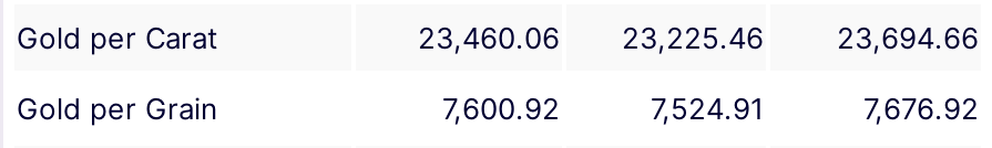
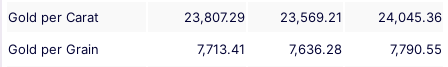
- 23,460.06
+ 23,807.29

- 23,225.46
+ 23,569.21

- 23,694.66
+ 24,045.36

- 7,600.92
+ 7,713.41

- 7,524.91
+ 7,636.28

- 7,676.92
+ 7,790.55
